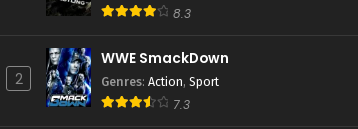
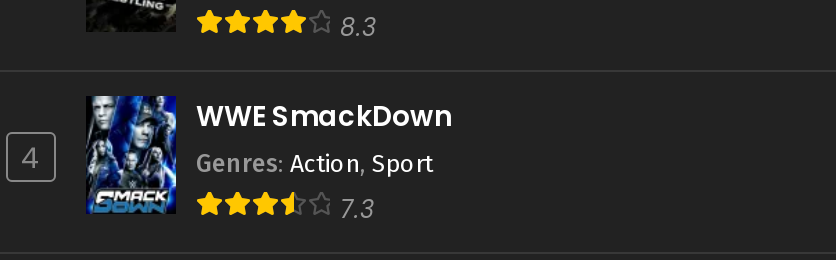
- 2
+ 4
